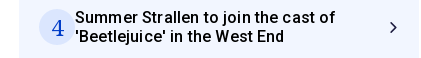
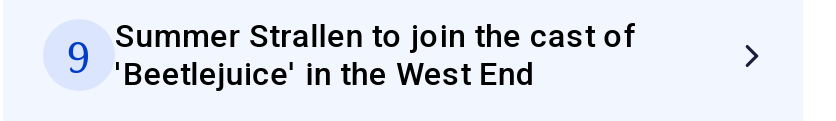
- 4 Summer Strallen to join the cast of 'Beetlejuice' in the West End
+ 9 Summer Strallen to join the cast of 'Beetlejuice' in the West End
